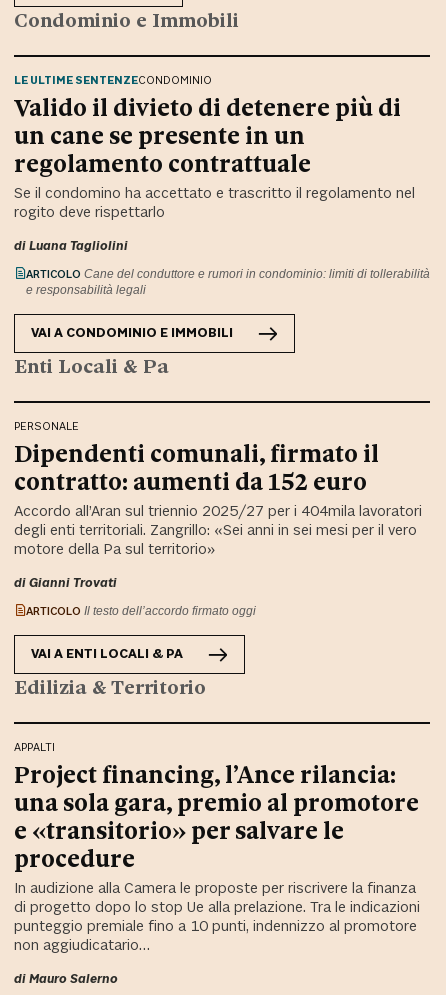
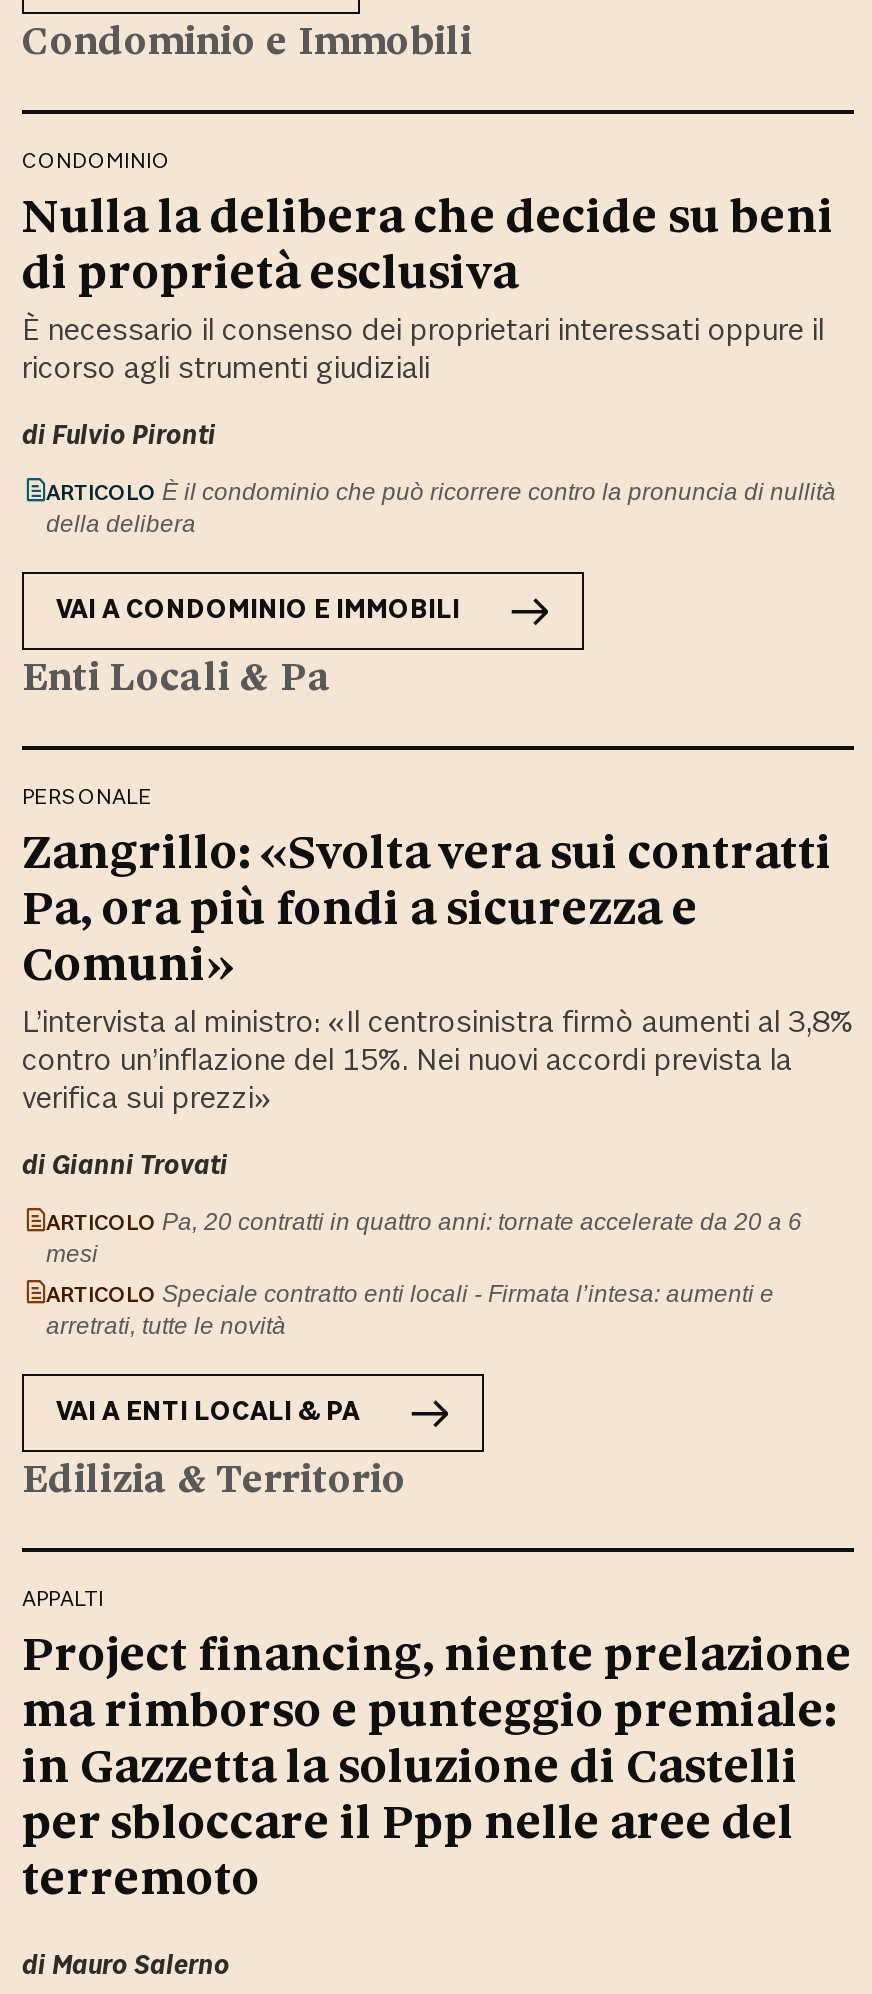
- LE ULTIME SENTENZECONDOMINIO
- Valido il divieto di detenere più di
- un cane se presente in un
- regolamento contrattuale
- Se il condomino ha accettato e trascritto il regolamento nel
- rogito deve rispettarlo
+ CONDOMINIO
+ Nulla la delibera che decide su beni
+ di proprietà esclusiva
+ È necessario il consenso dei proprietari interessati oppure il
+ ricorso agli strumenti giudiziali

- di Luana Tagliolini
+ di Fulvio Pironti

- ARTICOLO Cane del conduttore e rumori in condominio: limiti di tollerabilità
- e responsabilità legali
+ ARTICOLO È il condominio che può ricorrere contro la pronuncia di nullità
+ della delibera

moved up: VAI A CONDOMINIO E IMMOBILI | Enti Locali & Pa | PERSONALE

- Dipendenti comunali, firmato il
- contratto: aumenti da 152 euro
- Accordo all’Aran sul triennio 2025/27 per i 404mila lavoratori
- degli enti territoriali. Zangrillo: «Sei anni in sei mesi per il vero
- motore della Pa sul territorio»
+ Zangrillo: «Svolta vera sui contratti
+ Pa, ora più fondi a sicurezza e
+ Comuni»
+ L’intervista al ministro: «Il centrosinistra firmò aumenti al 3,8%
+ contro un’inflazione del 15%. Nei nuovi accordi prevista la
+ verifica sui prezzi»

- ARTICOLO Il testo dell’accordo firmato oggi
+ ARTICOLO Pa, 20 contratti in quattro anni: tornate accelerate da 20 a 6
+ mesi
+ ARTICOLO Speciale contratto enti locali - Firmata l’intesa: aumenti e
+ arretrati, tutte le novità

moved down: VAI A ENTI LOCALI & PA | Edilizia & Territorio | APPALTI

- Project financing, l’Ance rilancia:
- una sola gara, premio al promotore
- e «transitorio» per salvare le
- procedure
- In audizione alla Camera le proposte per riscrivere la finanza
- di progetto dopo lo stop Ue alla prelazione. Tra le indicazioni
- punteggio premiale fino a 10 punti, indennizzo al promotore
- non aggiudicatario…
+ Project financing, niente prelazione
+ ma rimborso e punteggio premiale:
+ in Gazzetta la soluzione di Castelli
+ per sbloccare il Ppp nelle aree del
+ terremoto
